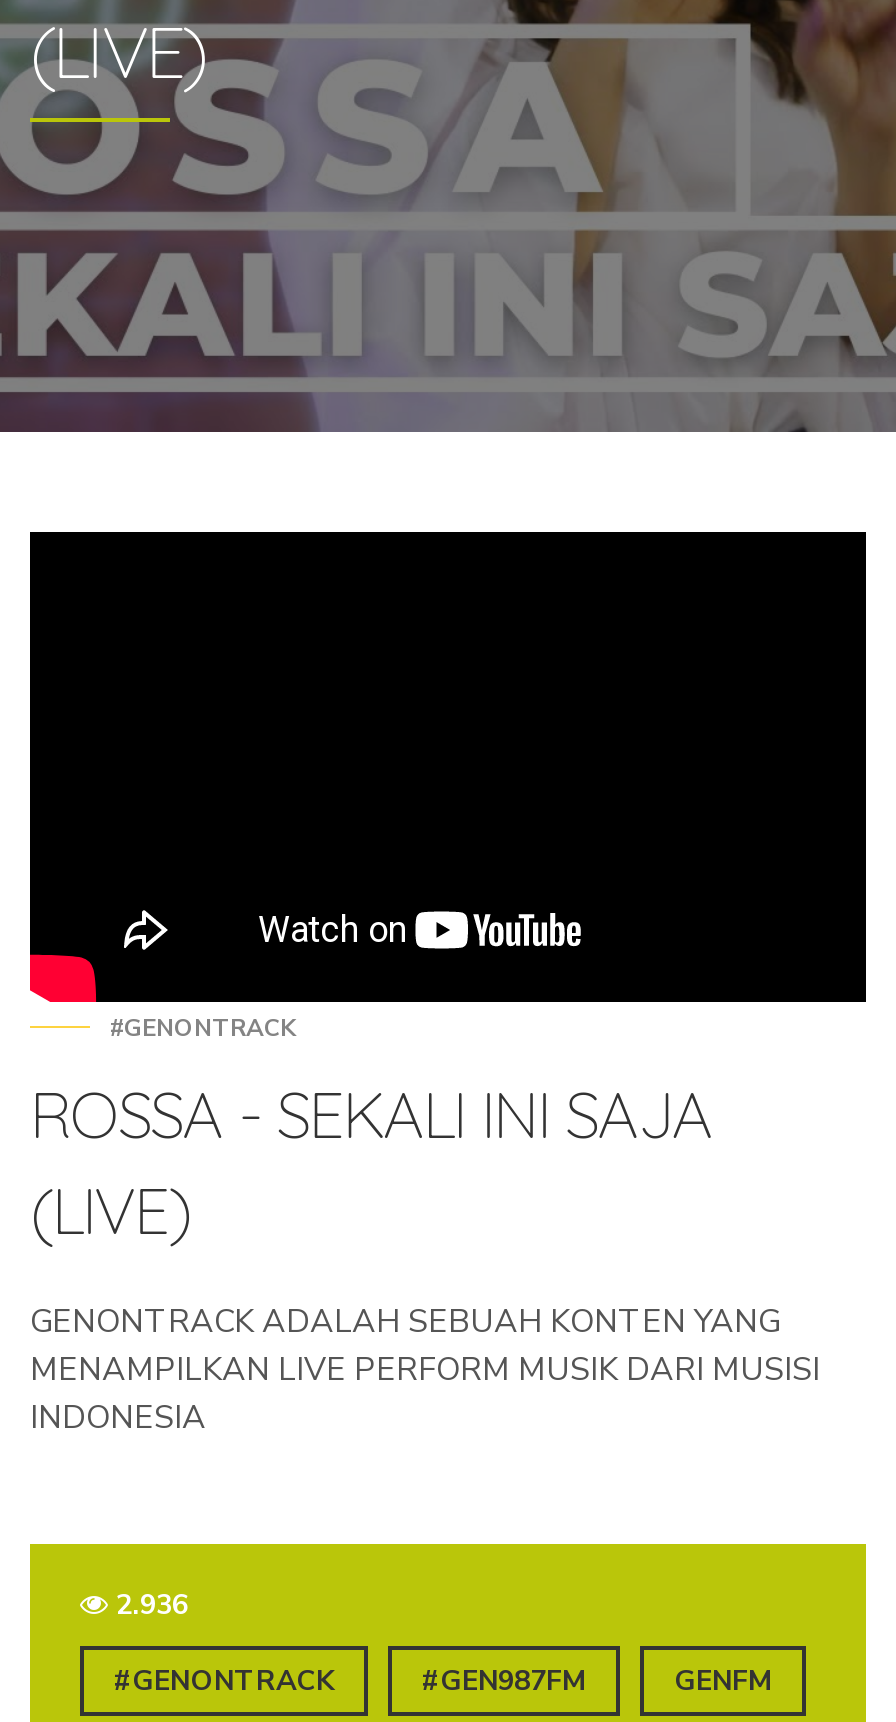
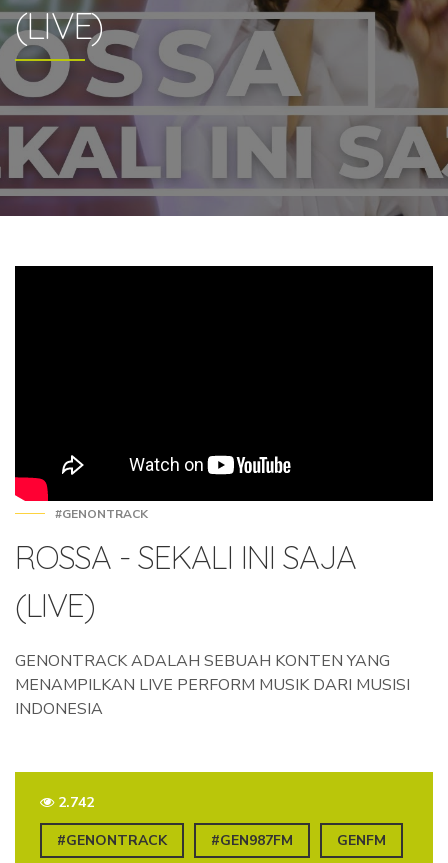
- 2.936
+ 2.742
